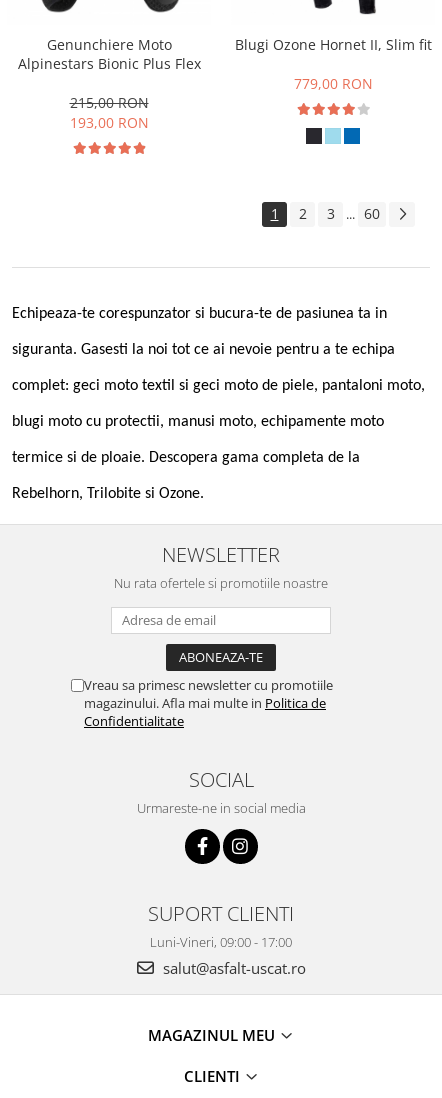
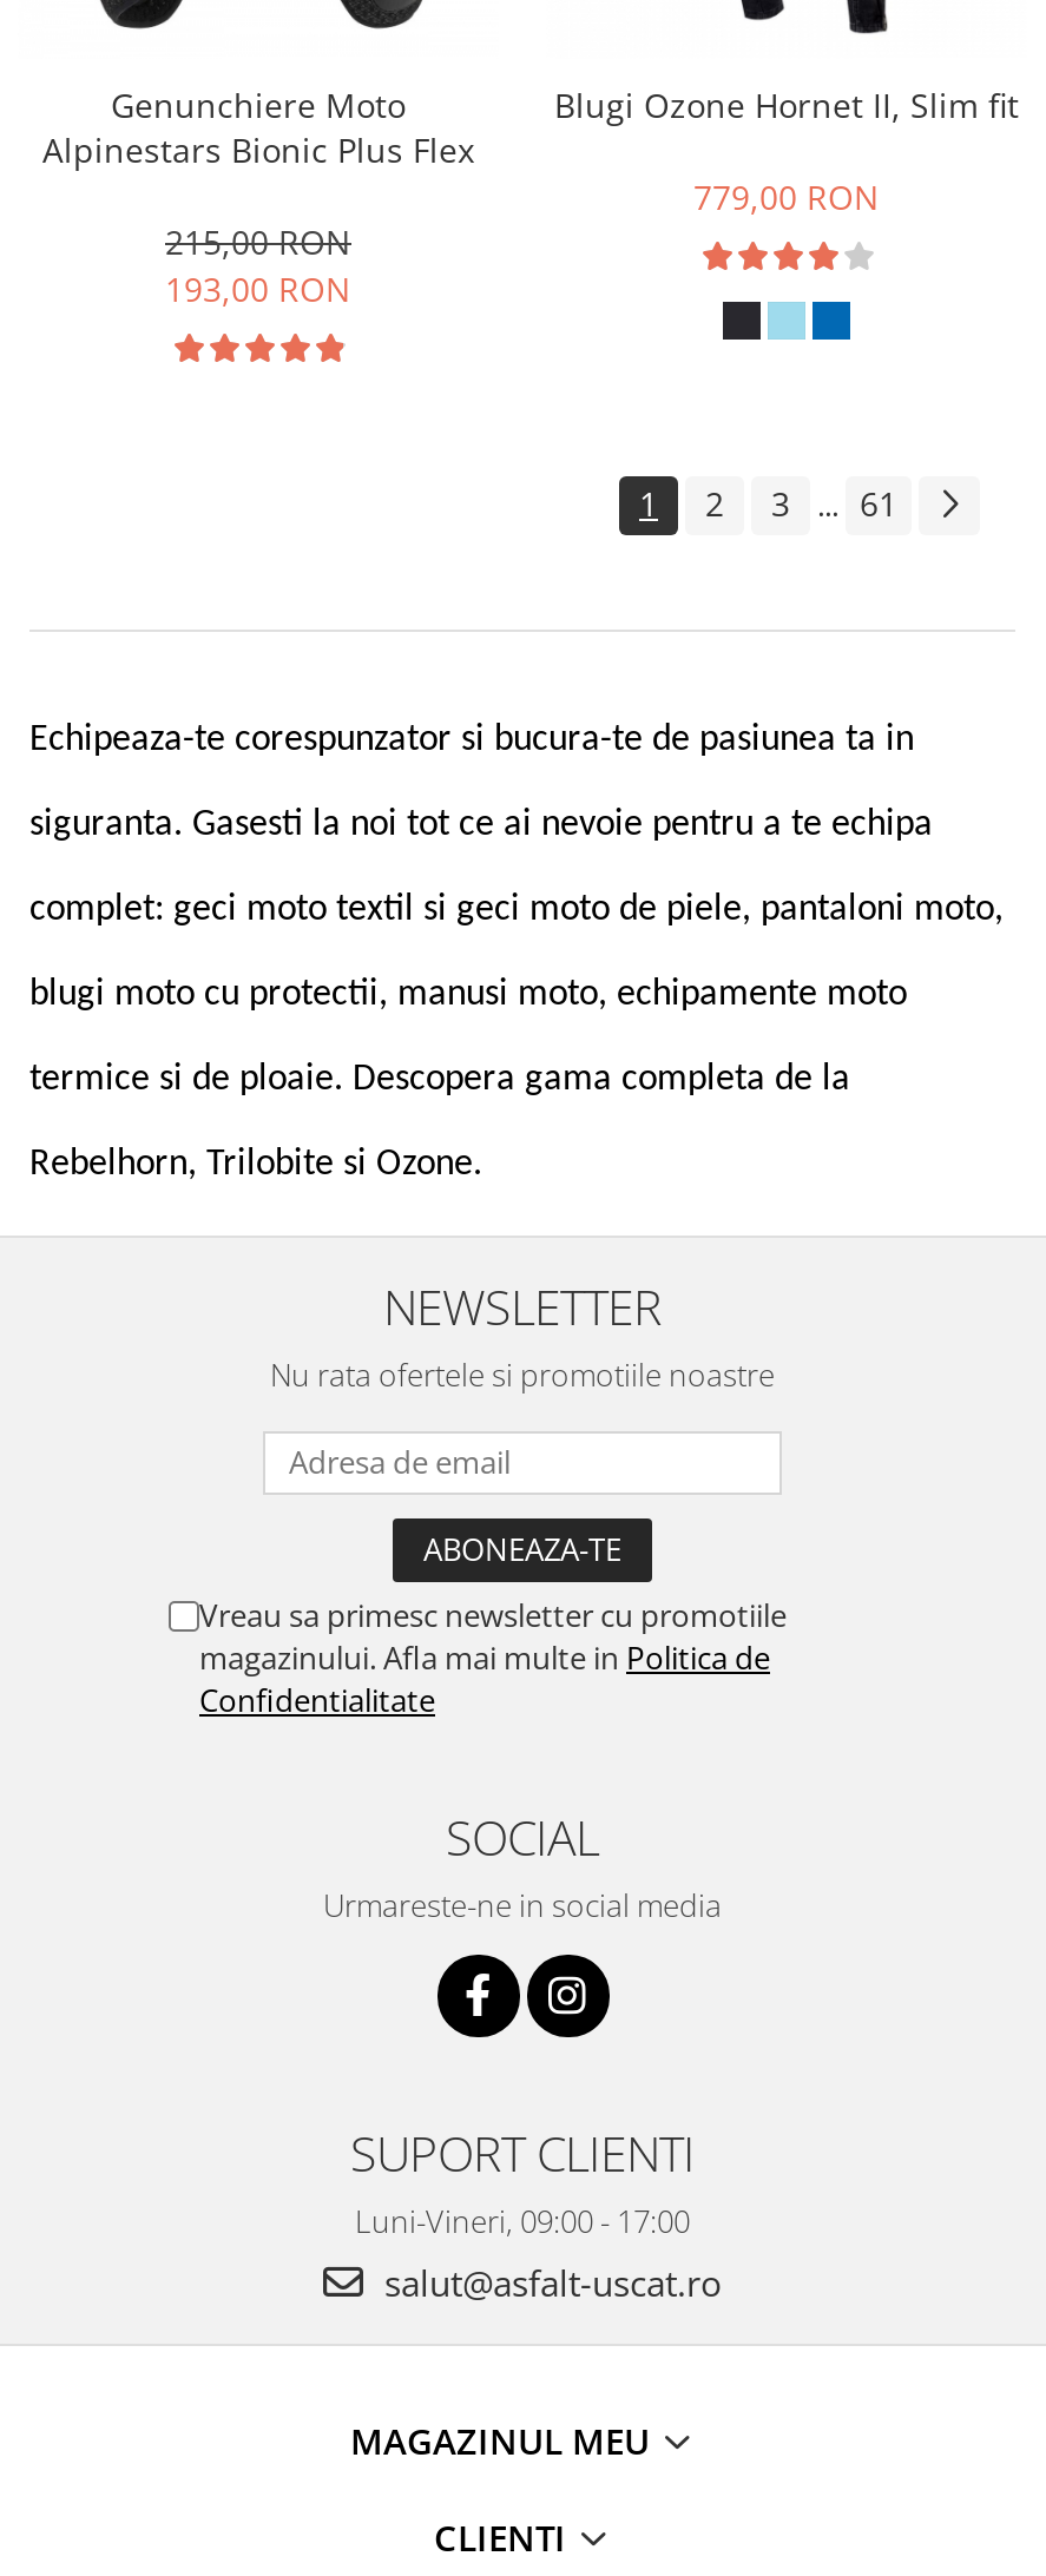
- 1 2 3 ... 60
+ 1 2 3 ... 61
